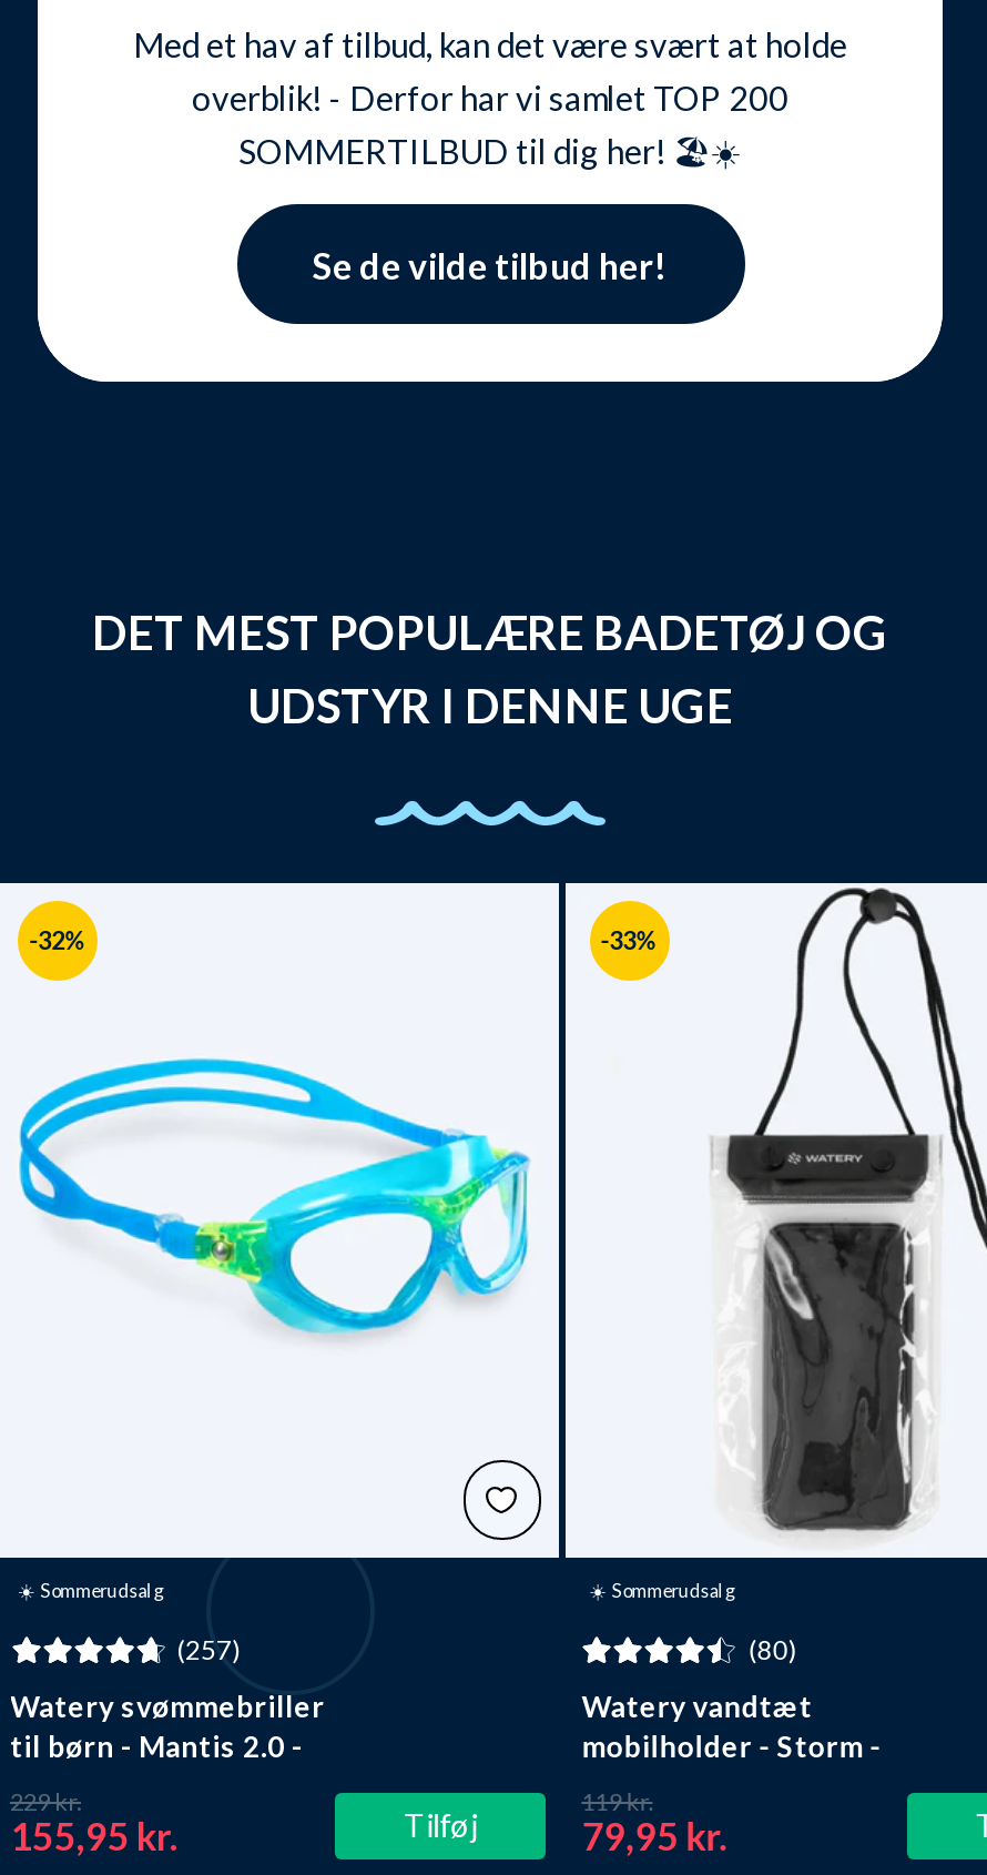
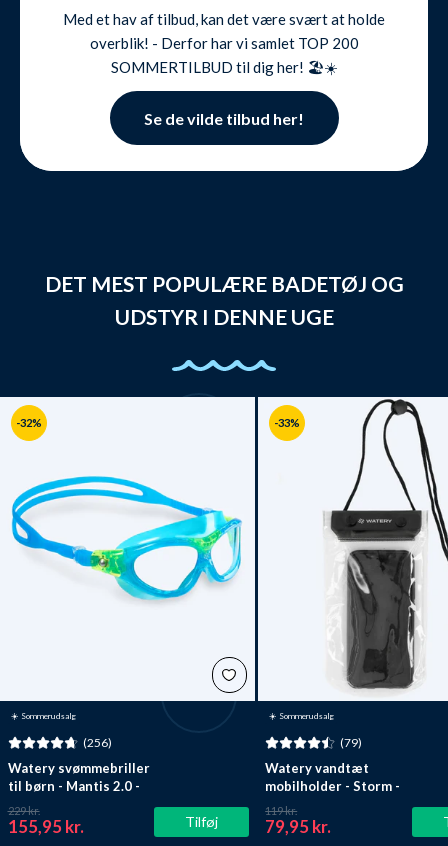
- (257)
+ (256)

- (80)
+ (79)
